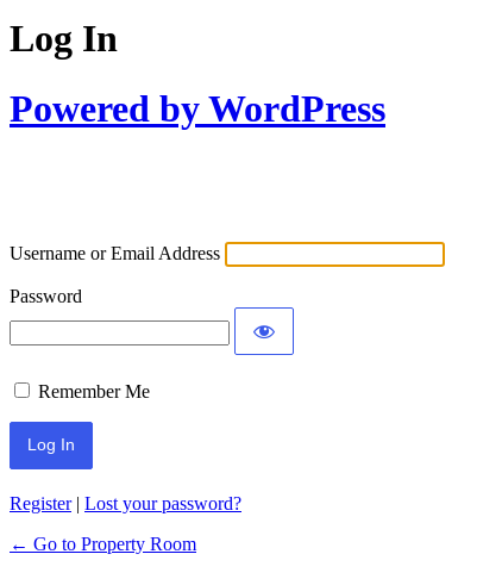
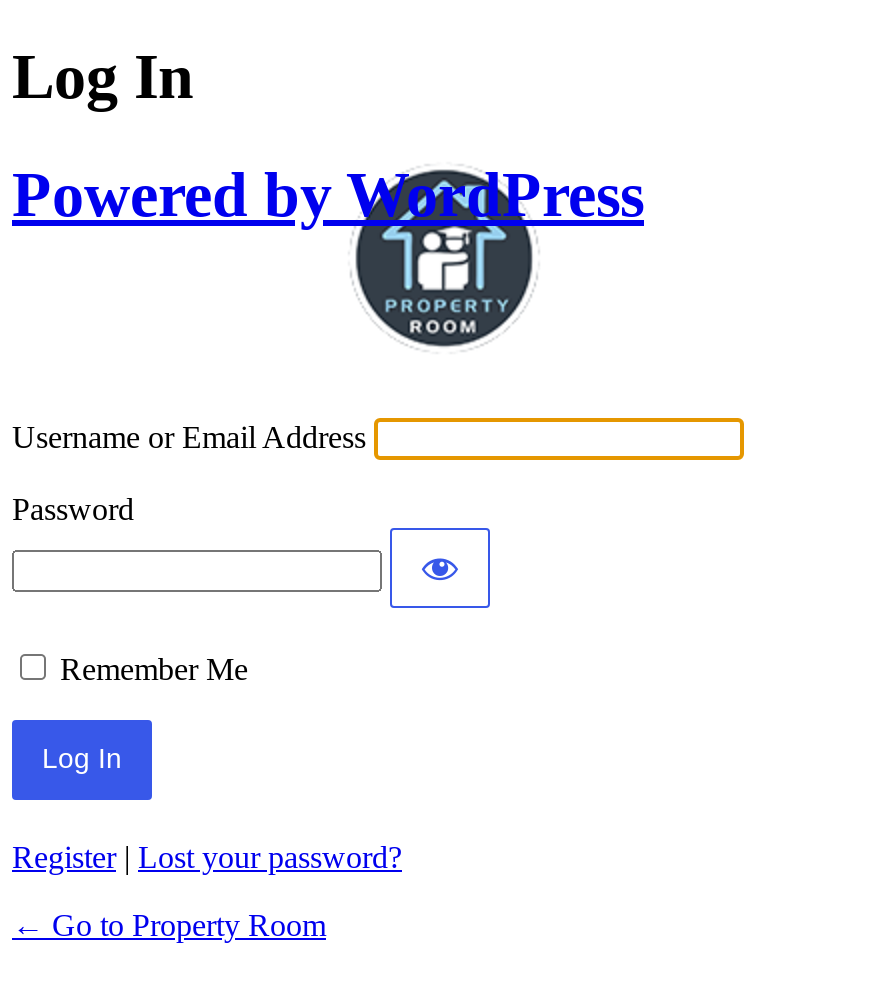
+ [image]
